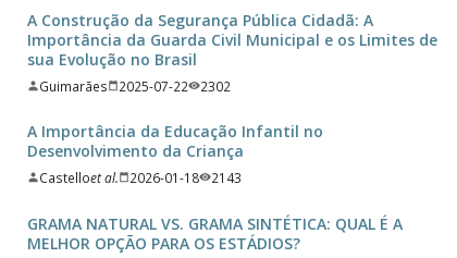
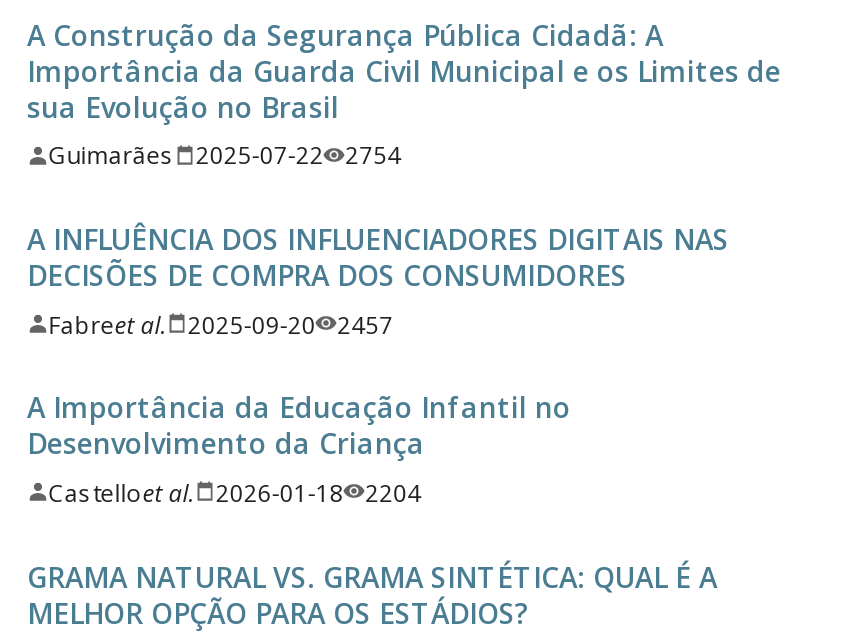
- 2302
+ 2754
+ A INFLUÊNCIA DOS INFLUENCIADORES DIGITAIS NAS
+ DECISÕES DE COMPRA DOS CONSUMIDORES
+ Fabreet al.
+ 2025-09-20
+ 2457

- Castelloet al. 2026-01-18 2143
+ Castelloet al. 2026-01-18 2204
